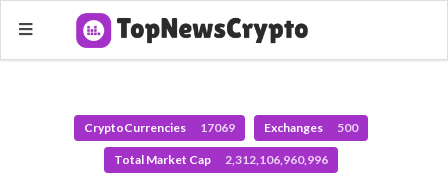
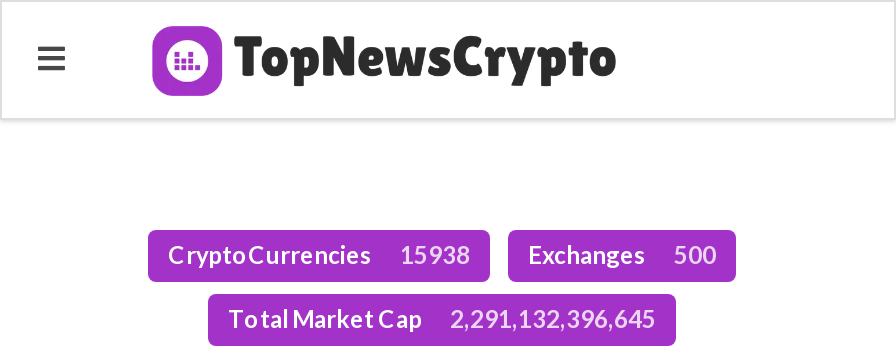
- CryptoCurrencies 17069 Exchanges 500
+ CryptoCurrencies 15938 Exchanges 500

- Total Market Cap 2,312,106,960,996
+ Total Market Cap 2,291,132,396,645
